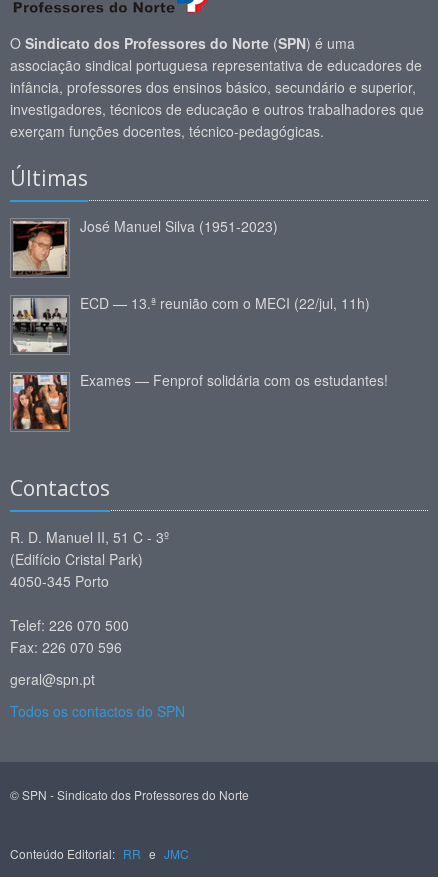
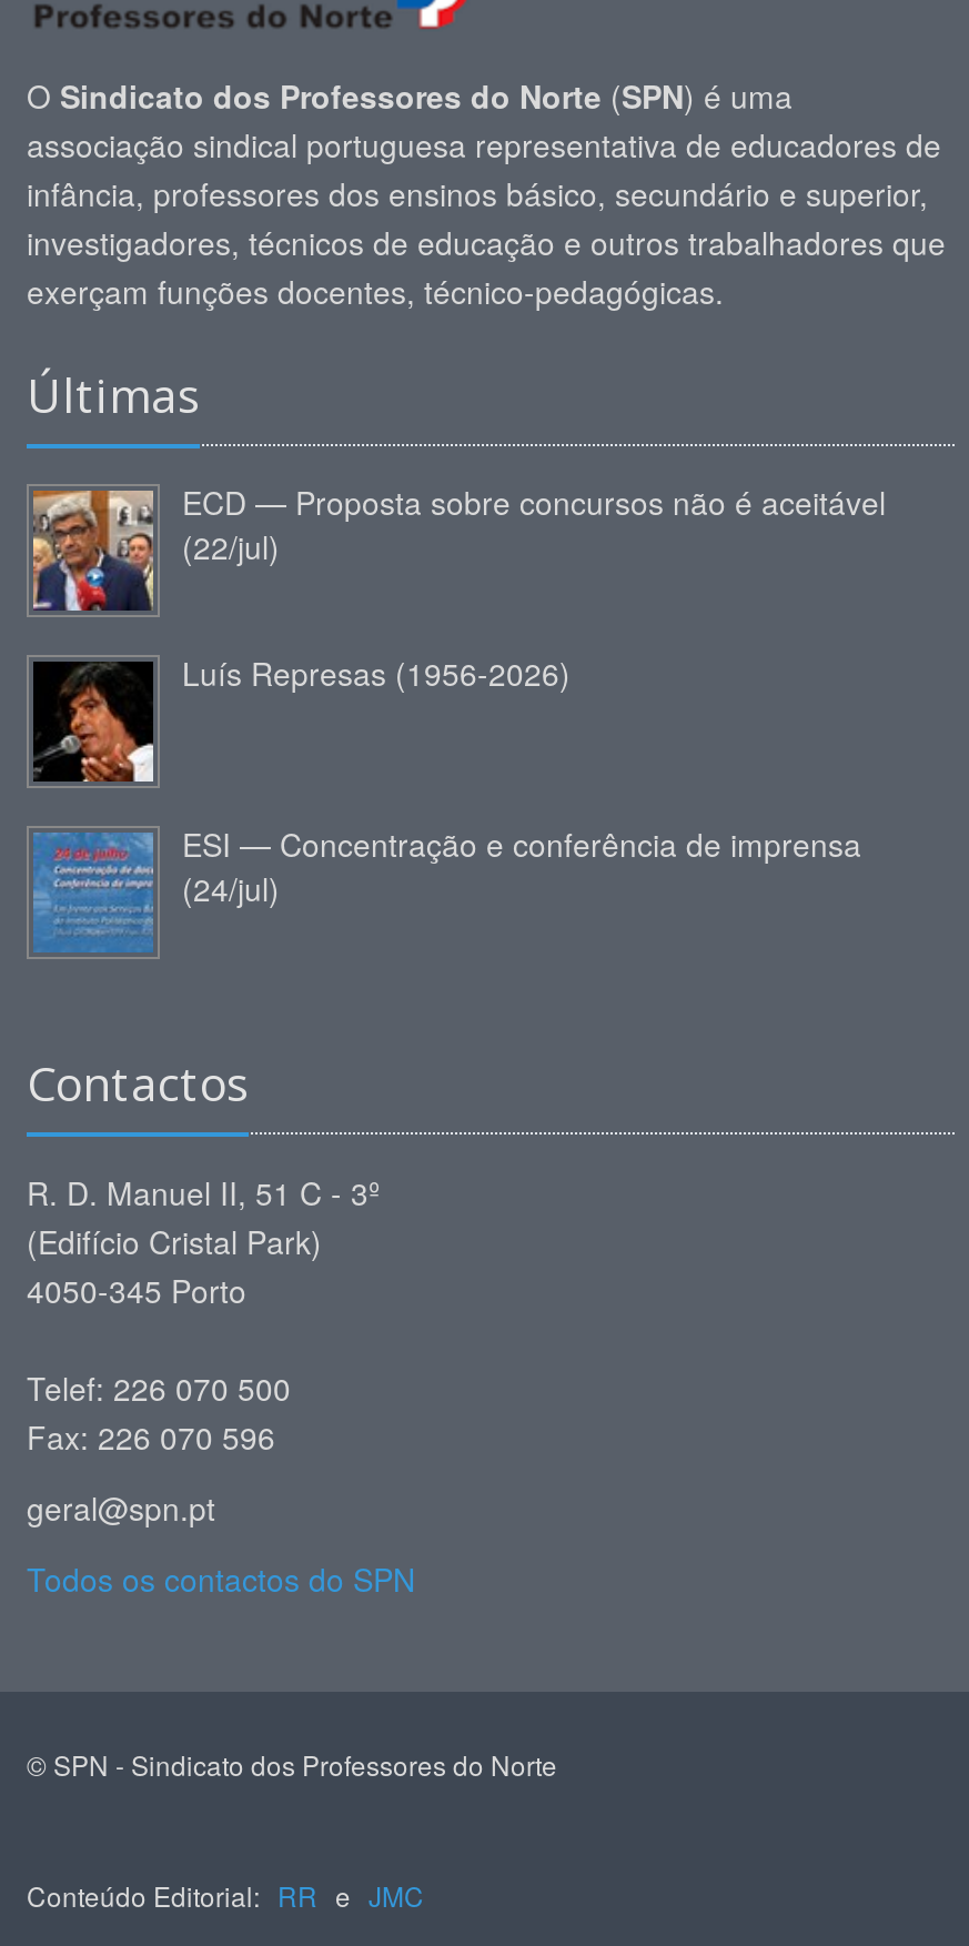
- [image]
- José Manuel Silva (1951-2023)
+ [image]
+ ECD — Proposta sobre concursos não é aceitável
+ (22/jul)

- [image]
- ECD — 13.ª reunião com o MECI (22/jul, 11h)
+ [image]
+ Luís Represas (1956-2026)

- [image]
- Exames — Fenprof solidária com os estudantes!
+ [image]
+ ESI — Concentração e conferência de imprensa
+ (24/jul)
